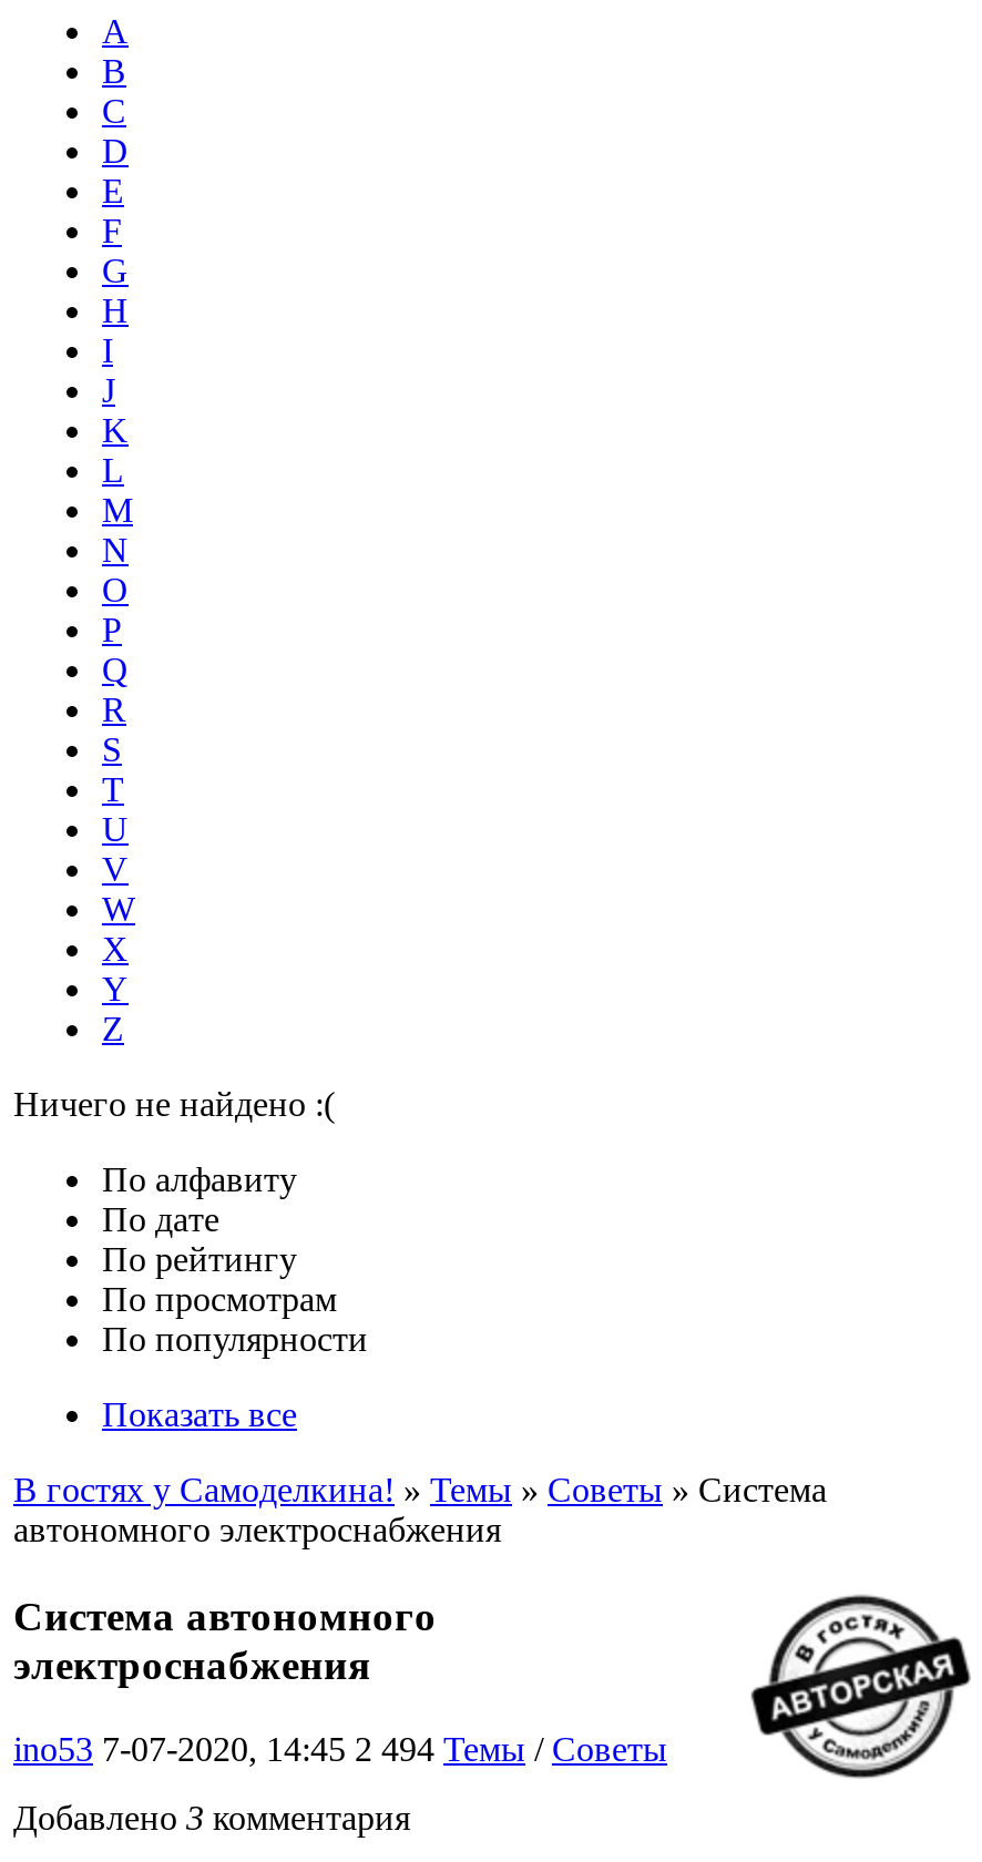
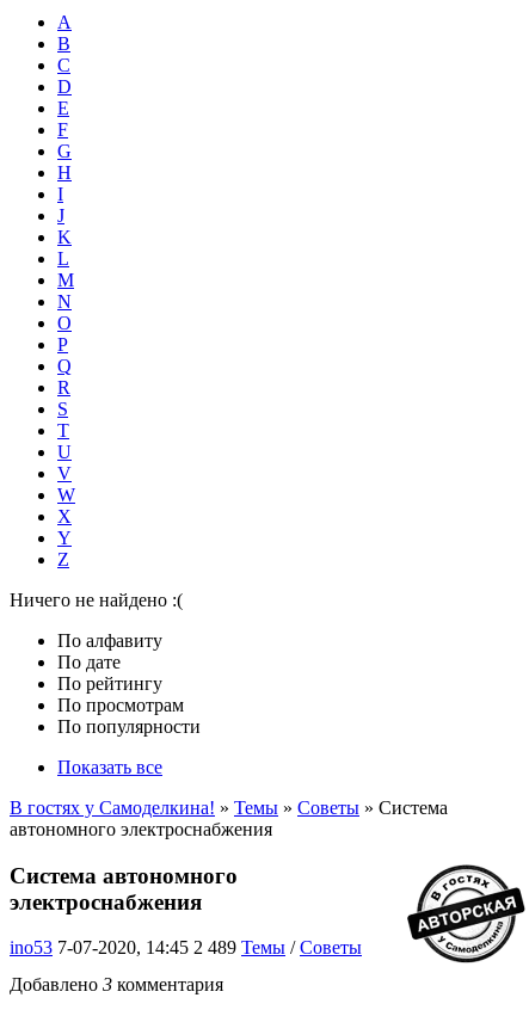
- ino53 7-07-2020, 14:45 2 494 Темы / Советы
+ ino53 7-07-2020, 14:45 2 489 Темы / Советы
